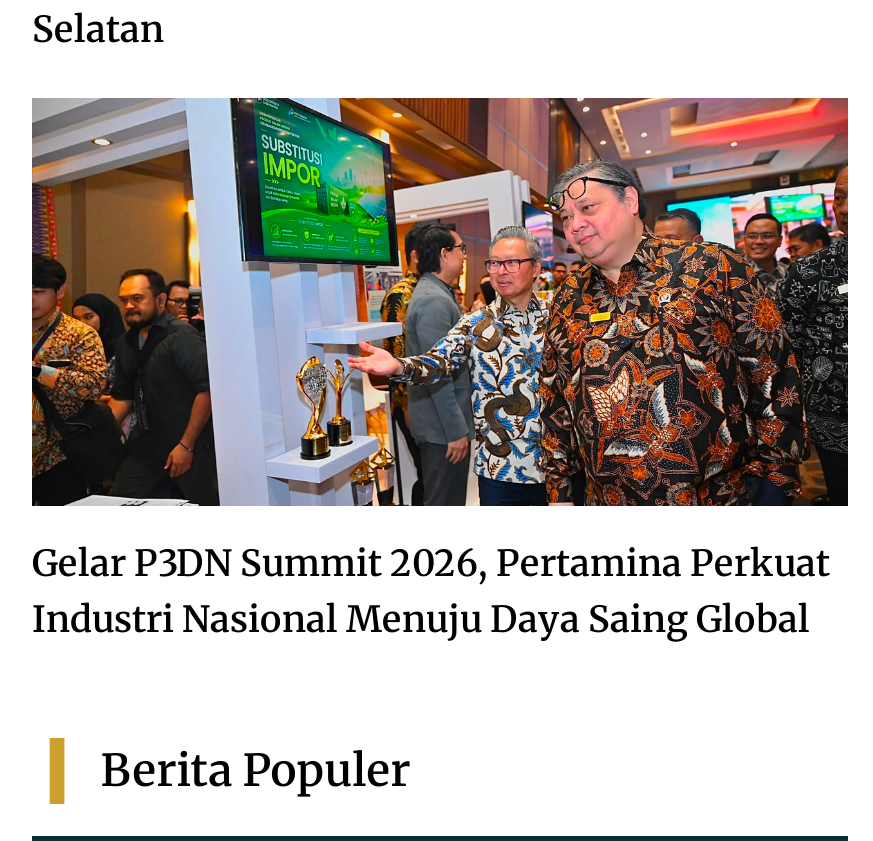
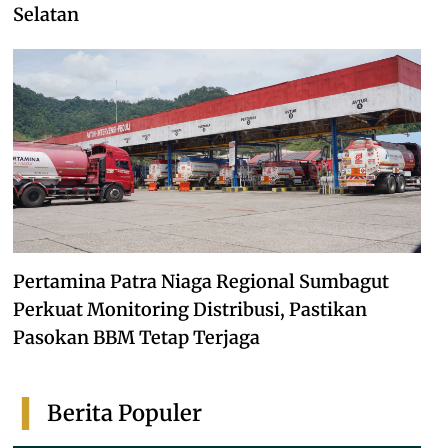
- [image]
- Gelar P3DN Summit 2026, Pertamina Perkuat
- Industri Nasional Menuju Daya Saing Global
+ [image]
+ Pertamina Patra Niaga Regional Sumbagut
+ Perkuat Monitoring Distribusi, Pastikan
+ Pasokan BBM Tetap Terjaga
